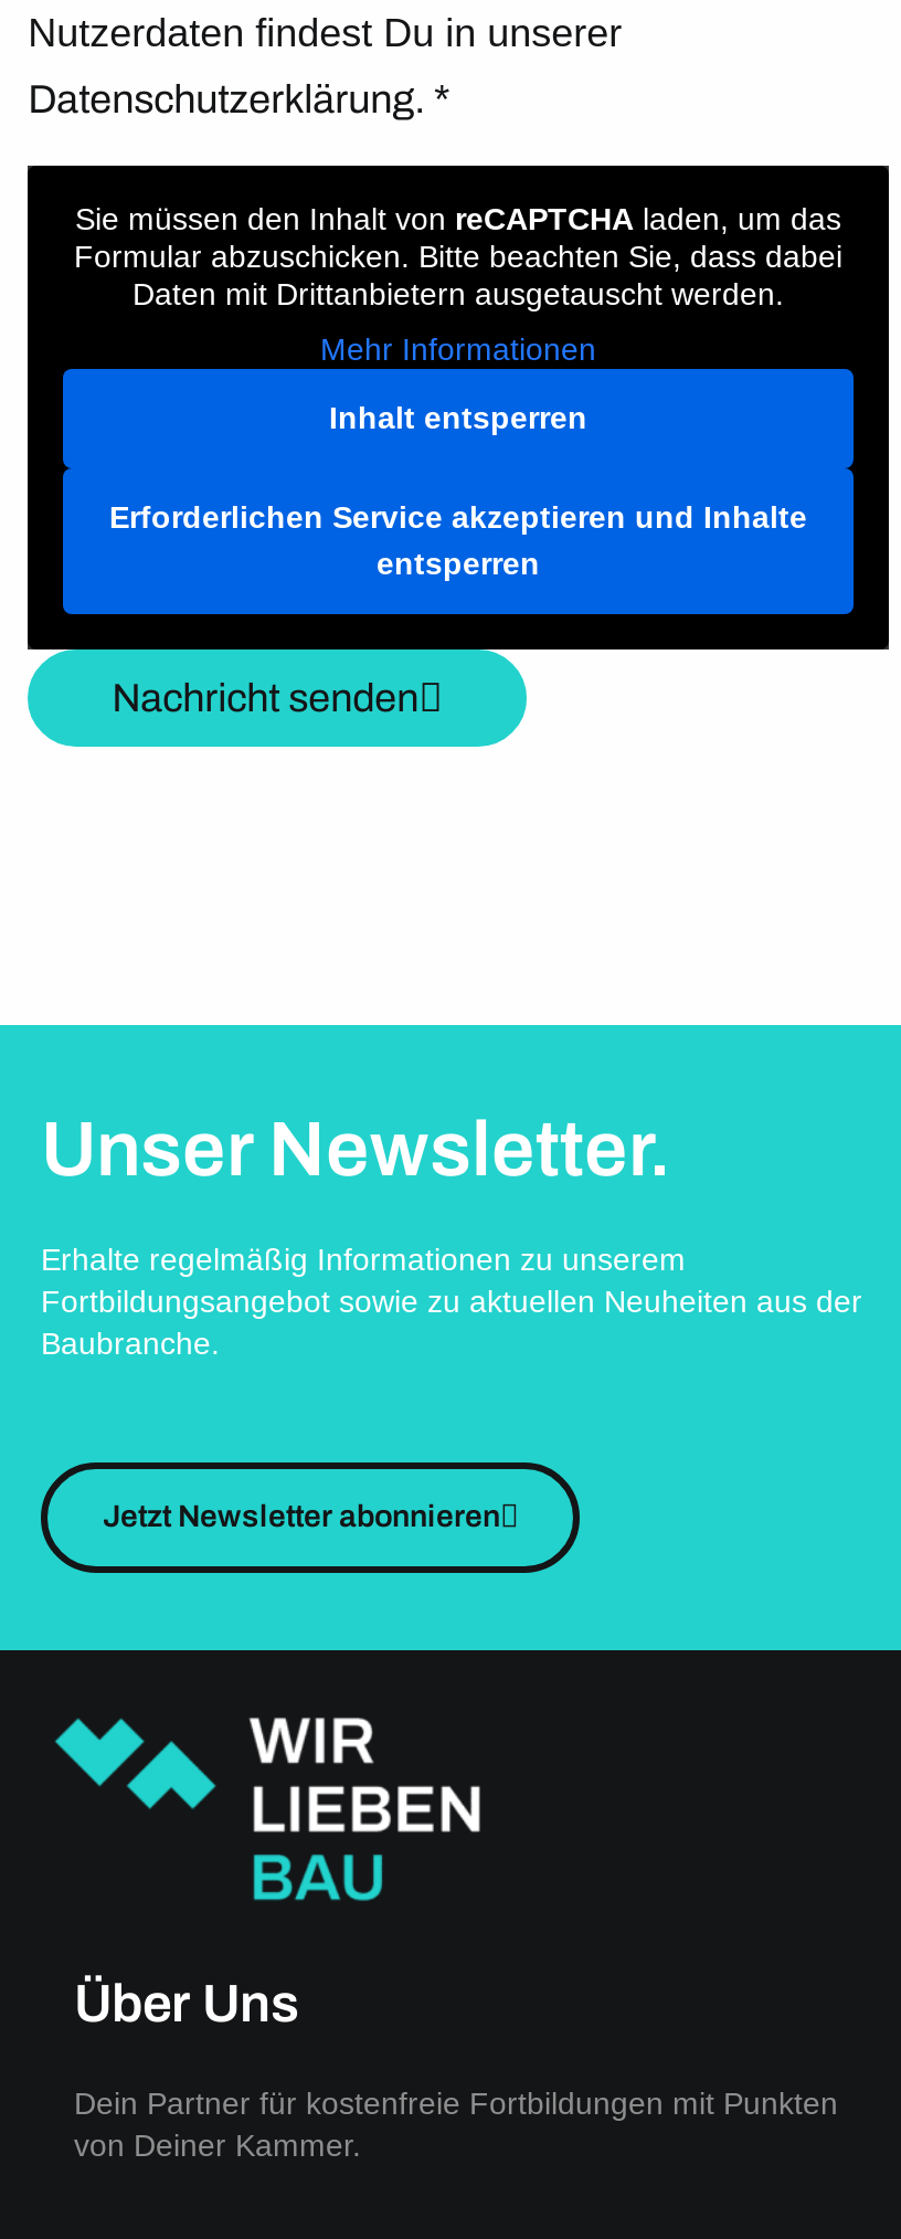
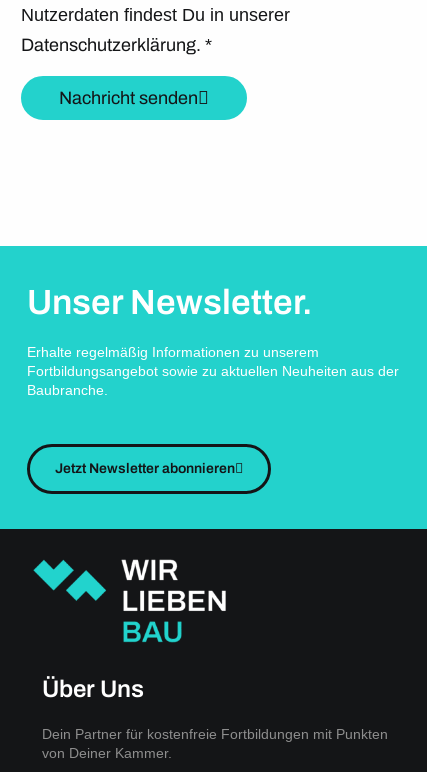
- [image]
- Sie müssen den Inhalt von reCAPTCHA laden, um das
- Formular abzuschicken. Bitte beachten Sie, dass dabei
- Daten mit Drittanbietern ausgetauscht werden.
- Mehr Informationen
- Inhalt entsperren
- Erforderlichen Service akzeptieren und Inhalte
- entsperren
